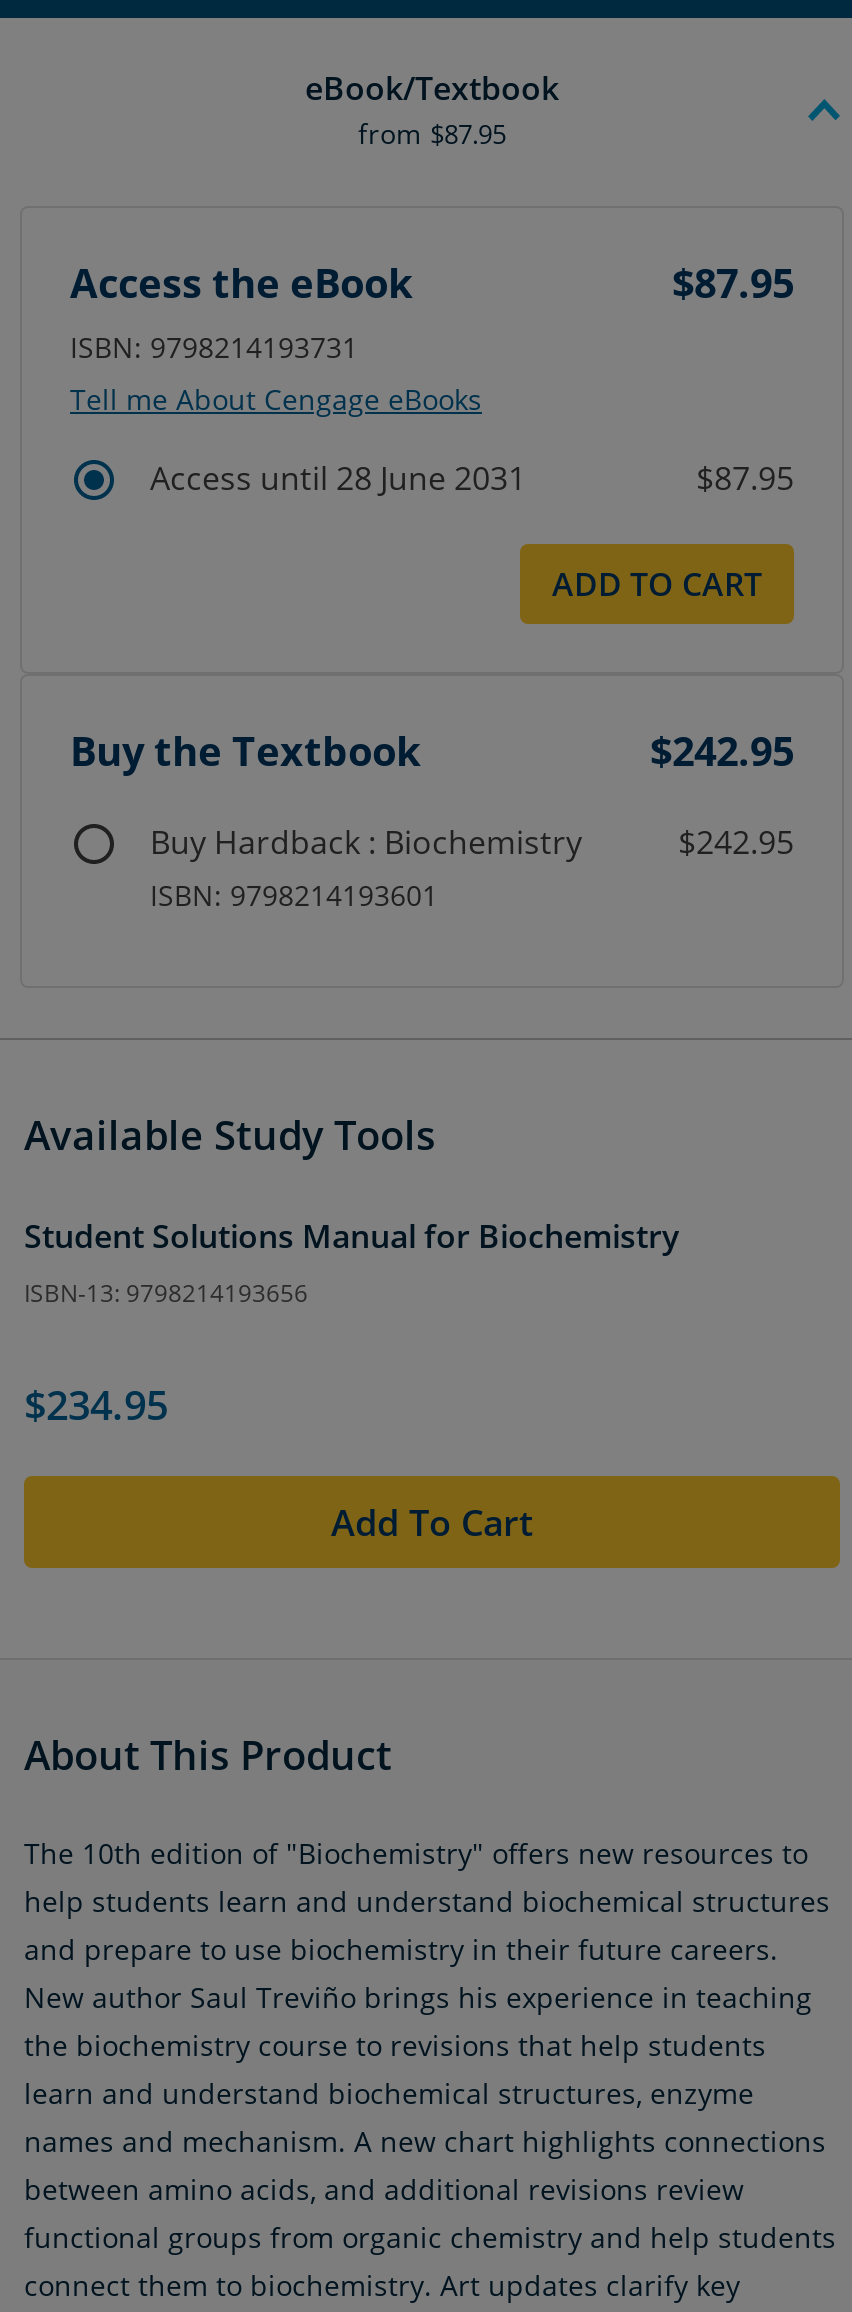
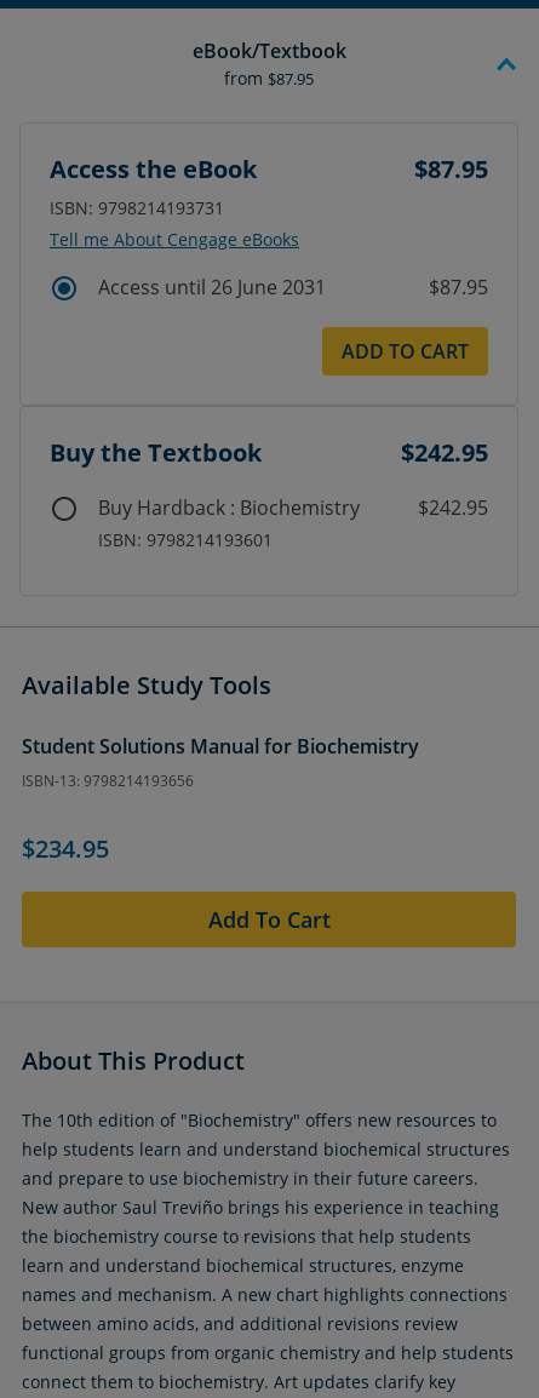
- Access until 28 June 2031
+ Access until 26 June 2031
